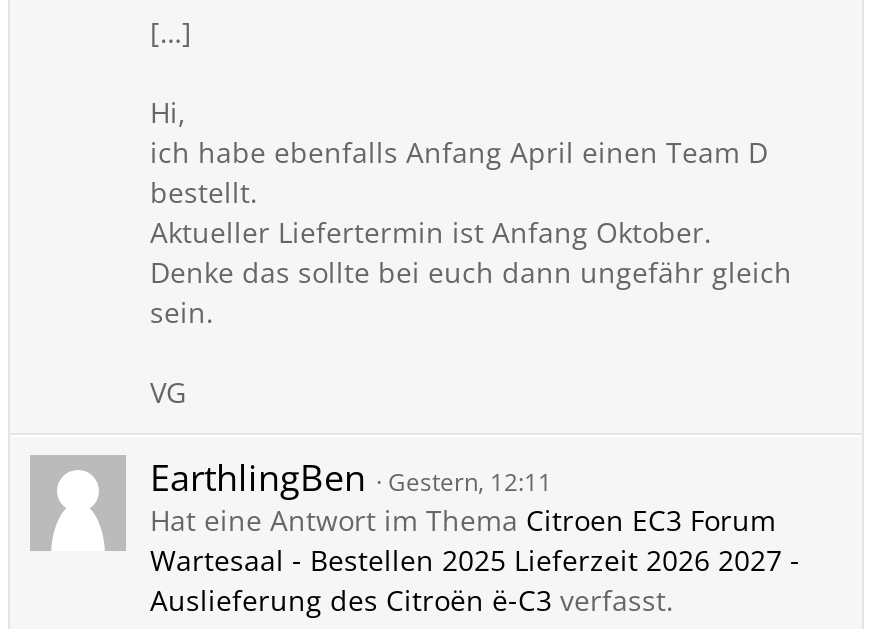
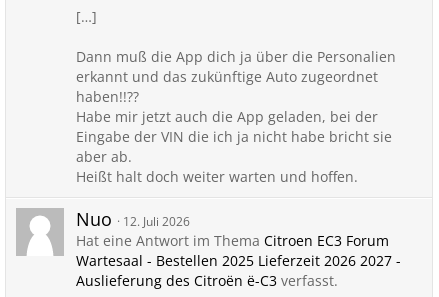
- Hi,
- ich habe ebenfalls Anfang April einen Team D
- bestellt.
- Aktueller Liefertermin ist Anfang Oktober.
- Denke das sollte bei euch dann ungefähr gleich
- sein.
- VG
- EarthlingBen
- Gestern, 12:11
+ Dann muß die App dich ja über die Personalien
+ erkannt und das zukünftige Auto zugeordnet
+ haben!!??
+ Habe mir jetzt auch die App geladen, bei der
+ Eingabe der VIN die ich ja nicht habe bricht sie
+ aber ab.
+ Heißt halt doch weiter warten und hoffen.
+ Nuo
+ 12. Juli 2026
